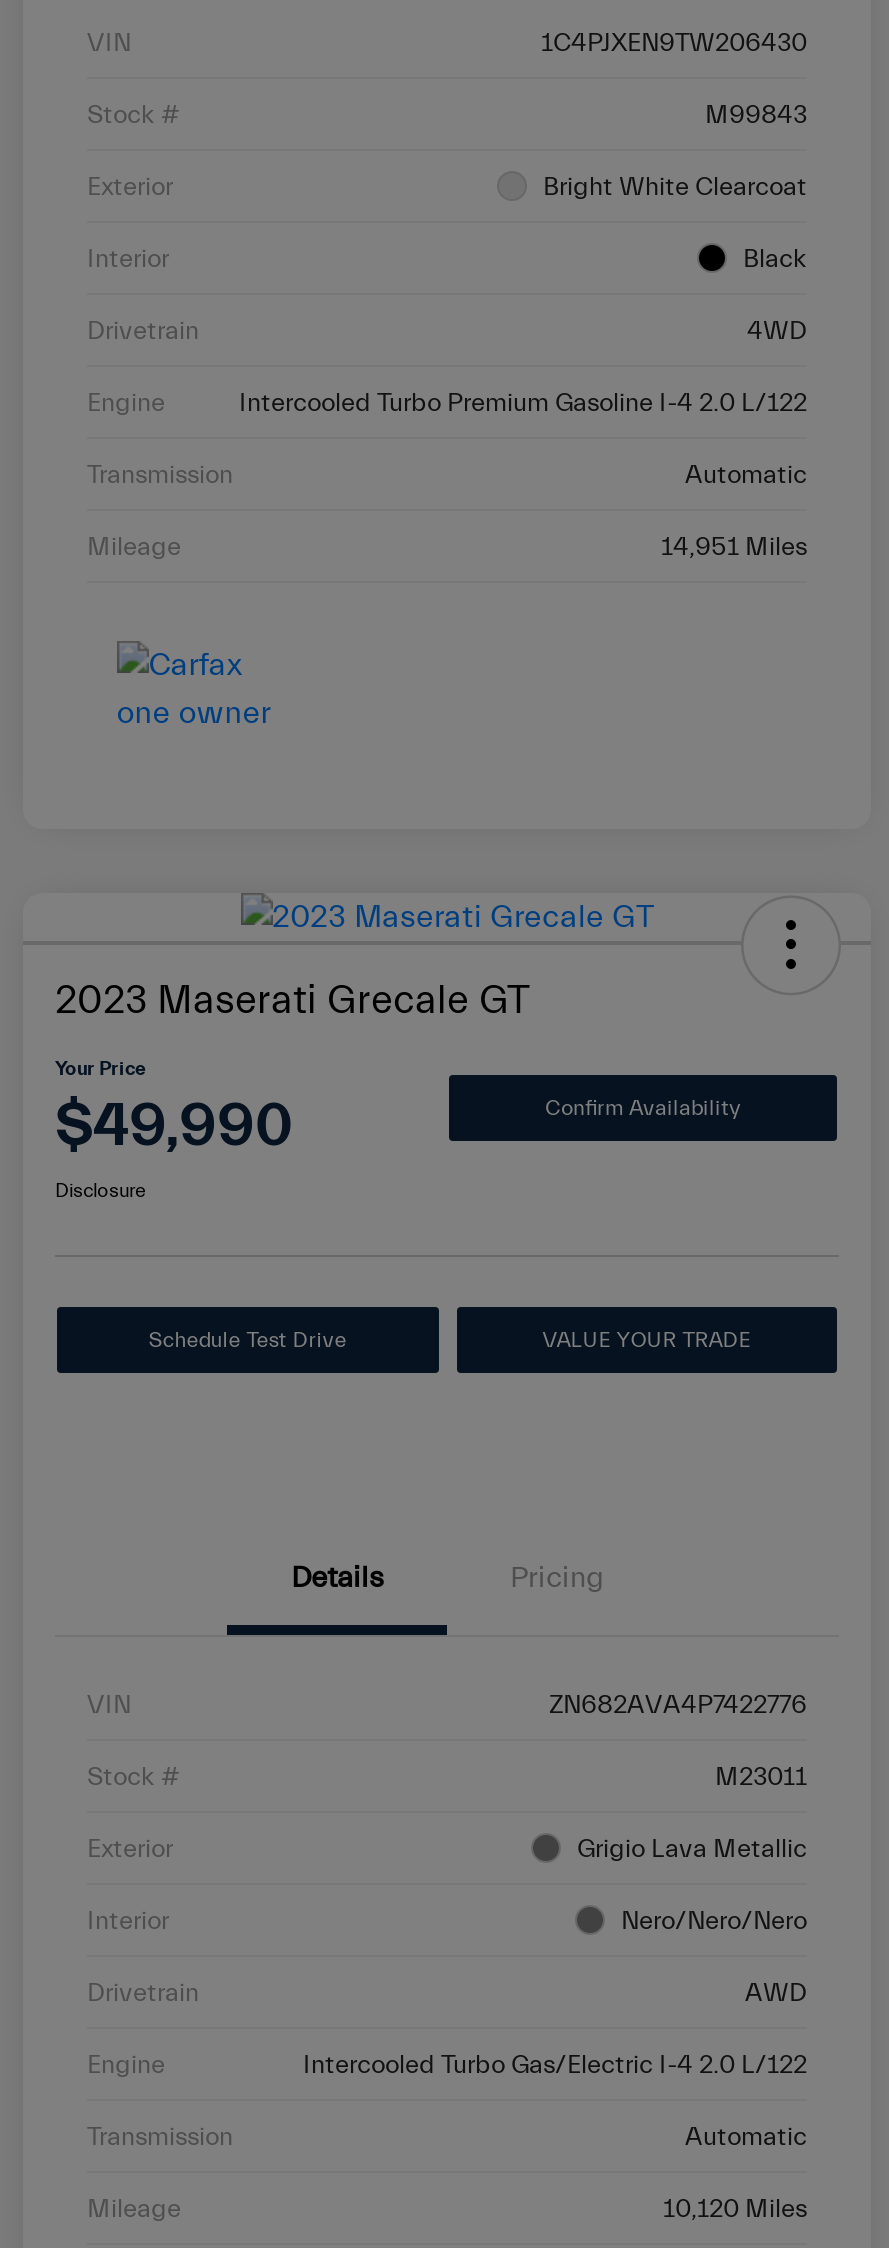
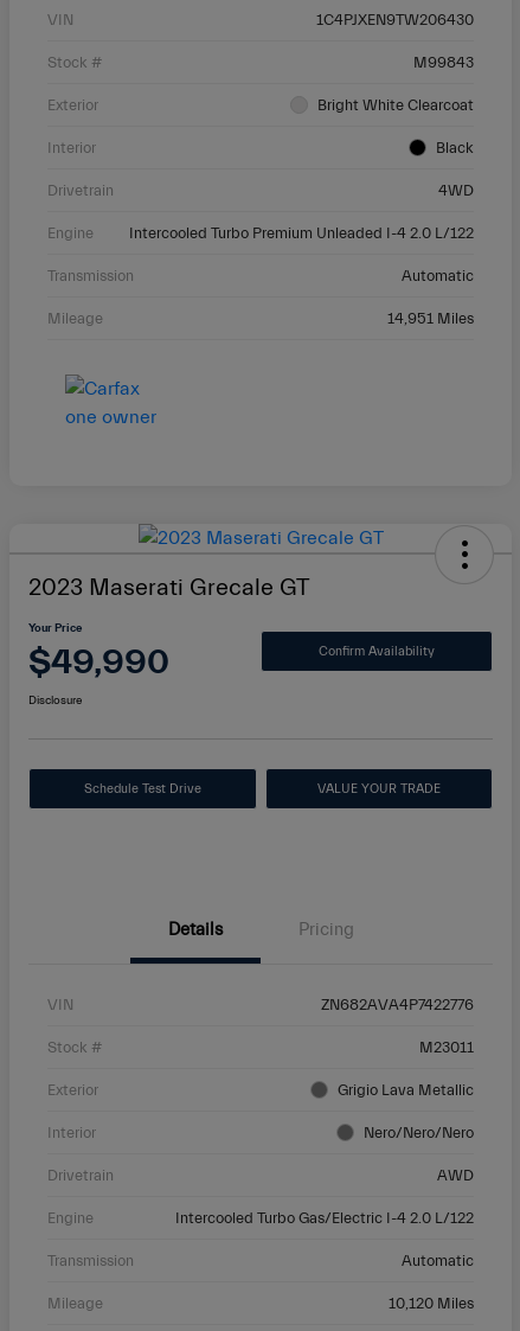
- Intercooled Turbo Premium Gasoline I-4 2.0 L/122
+ Intercooled Turbo Premium Unleaded I-4 2.0 L/122
